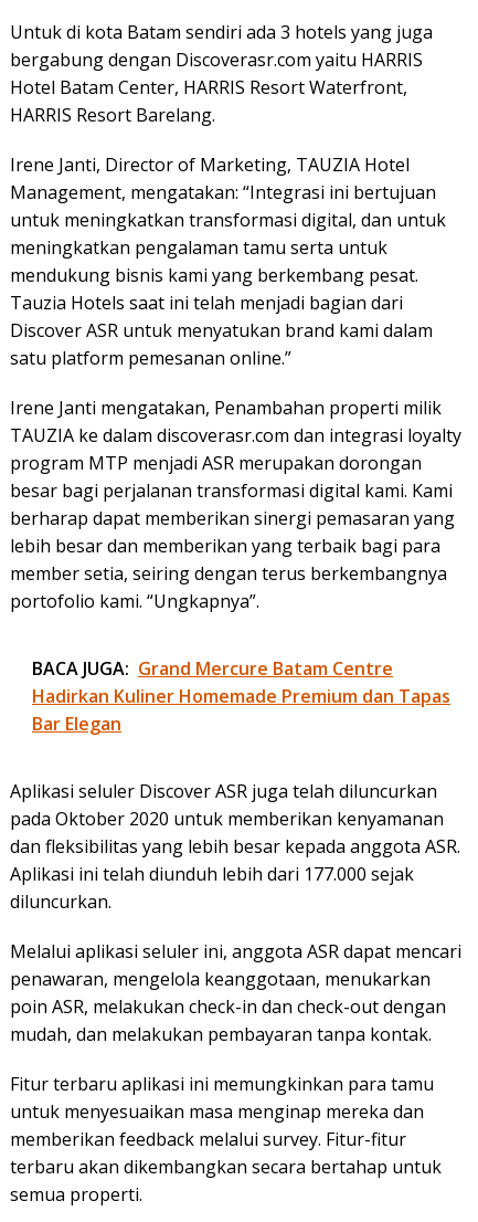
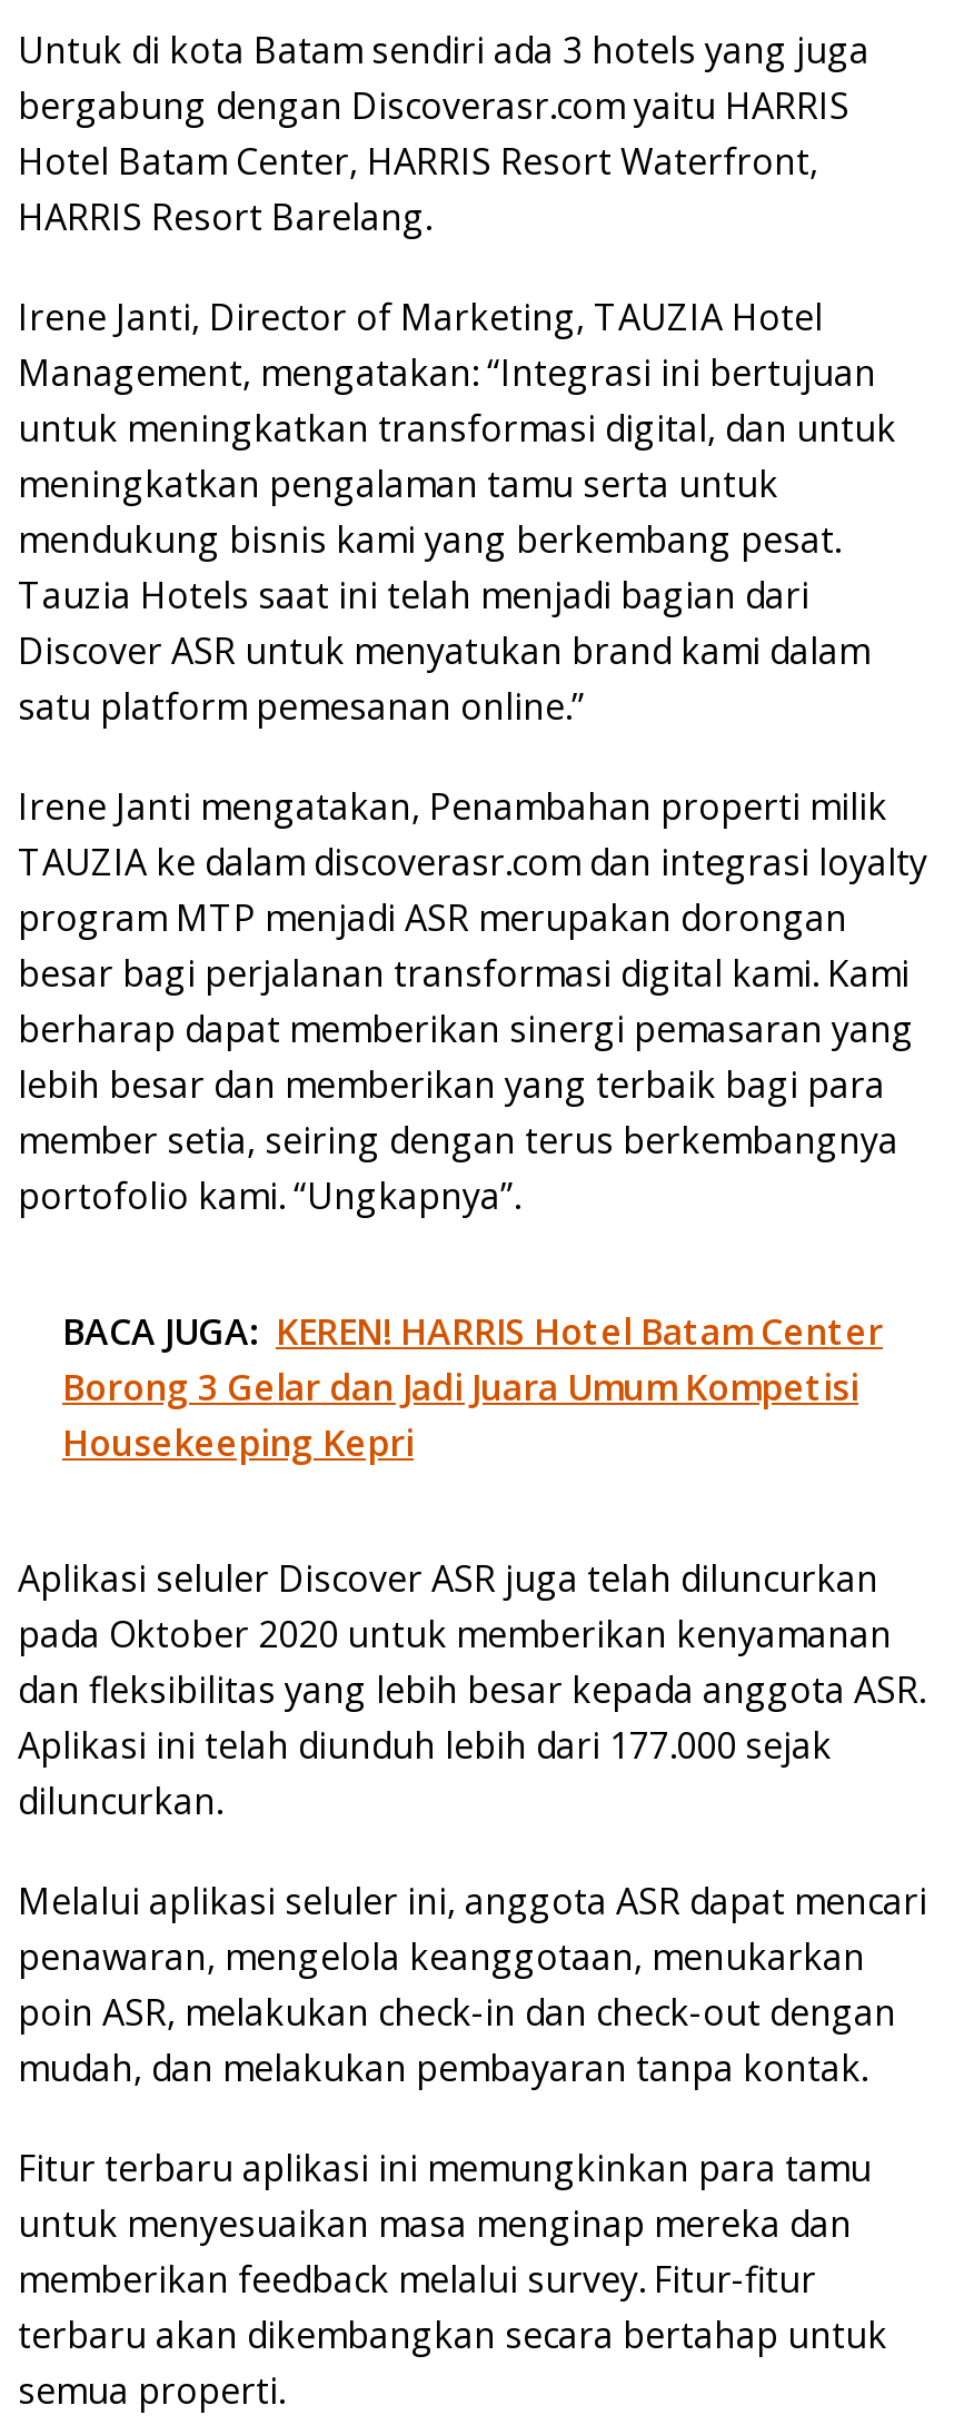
- BACA JUGA: Grand Mercure Batam Centre
- Hadirkan Kuliner Homemade Premium dan Tapas
- Bar Elegan
+ BACA JUGA: KEREN! HARRIS Hotel Batam Center
+ Borong 3 Gelar dan Jadi Juara Umum Kompetisi
+ Housekeeping Kepri
